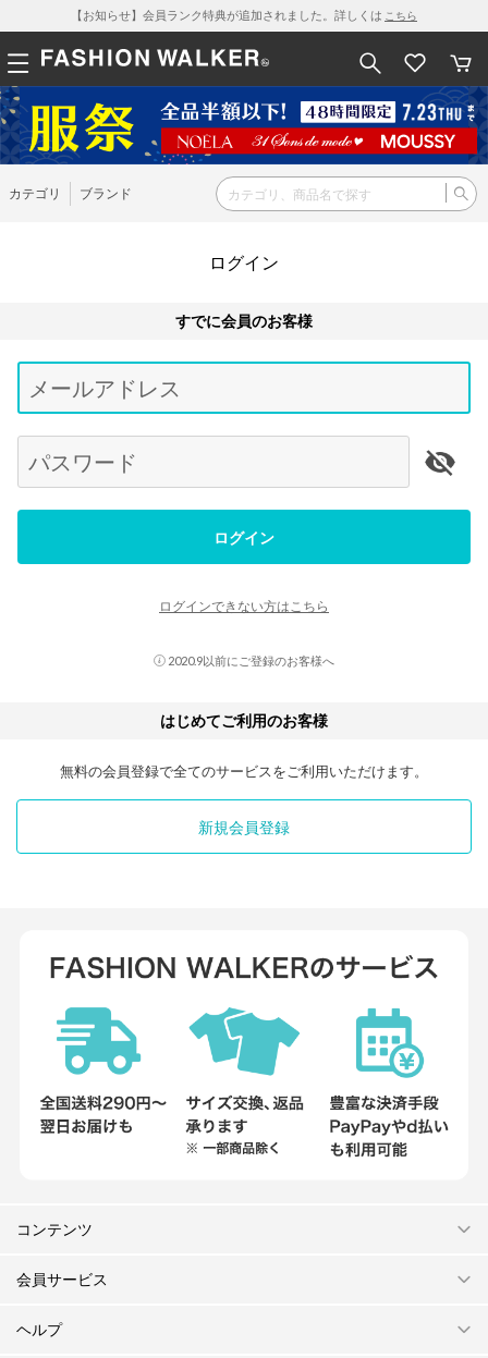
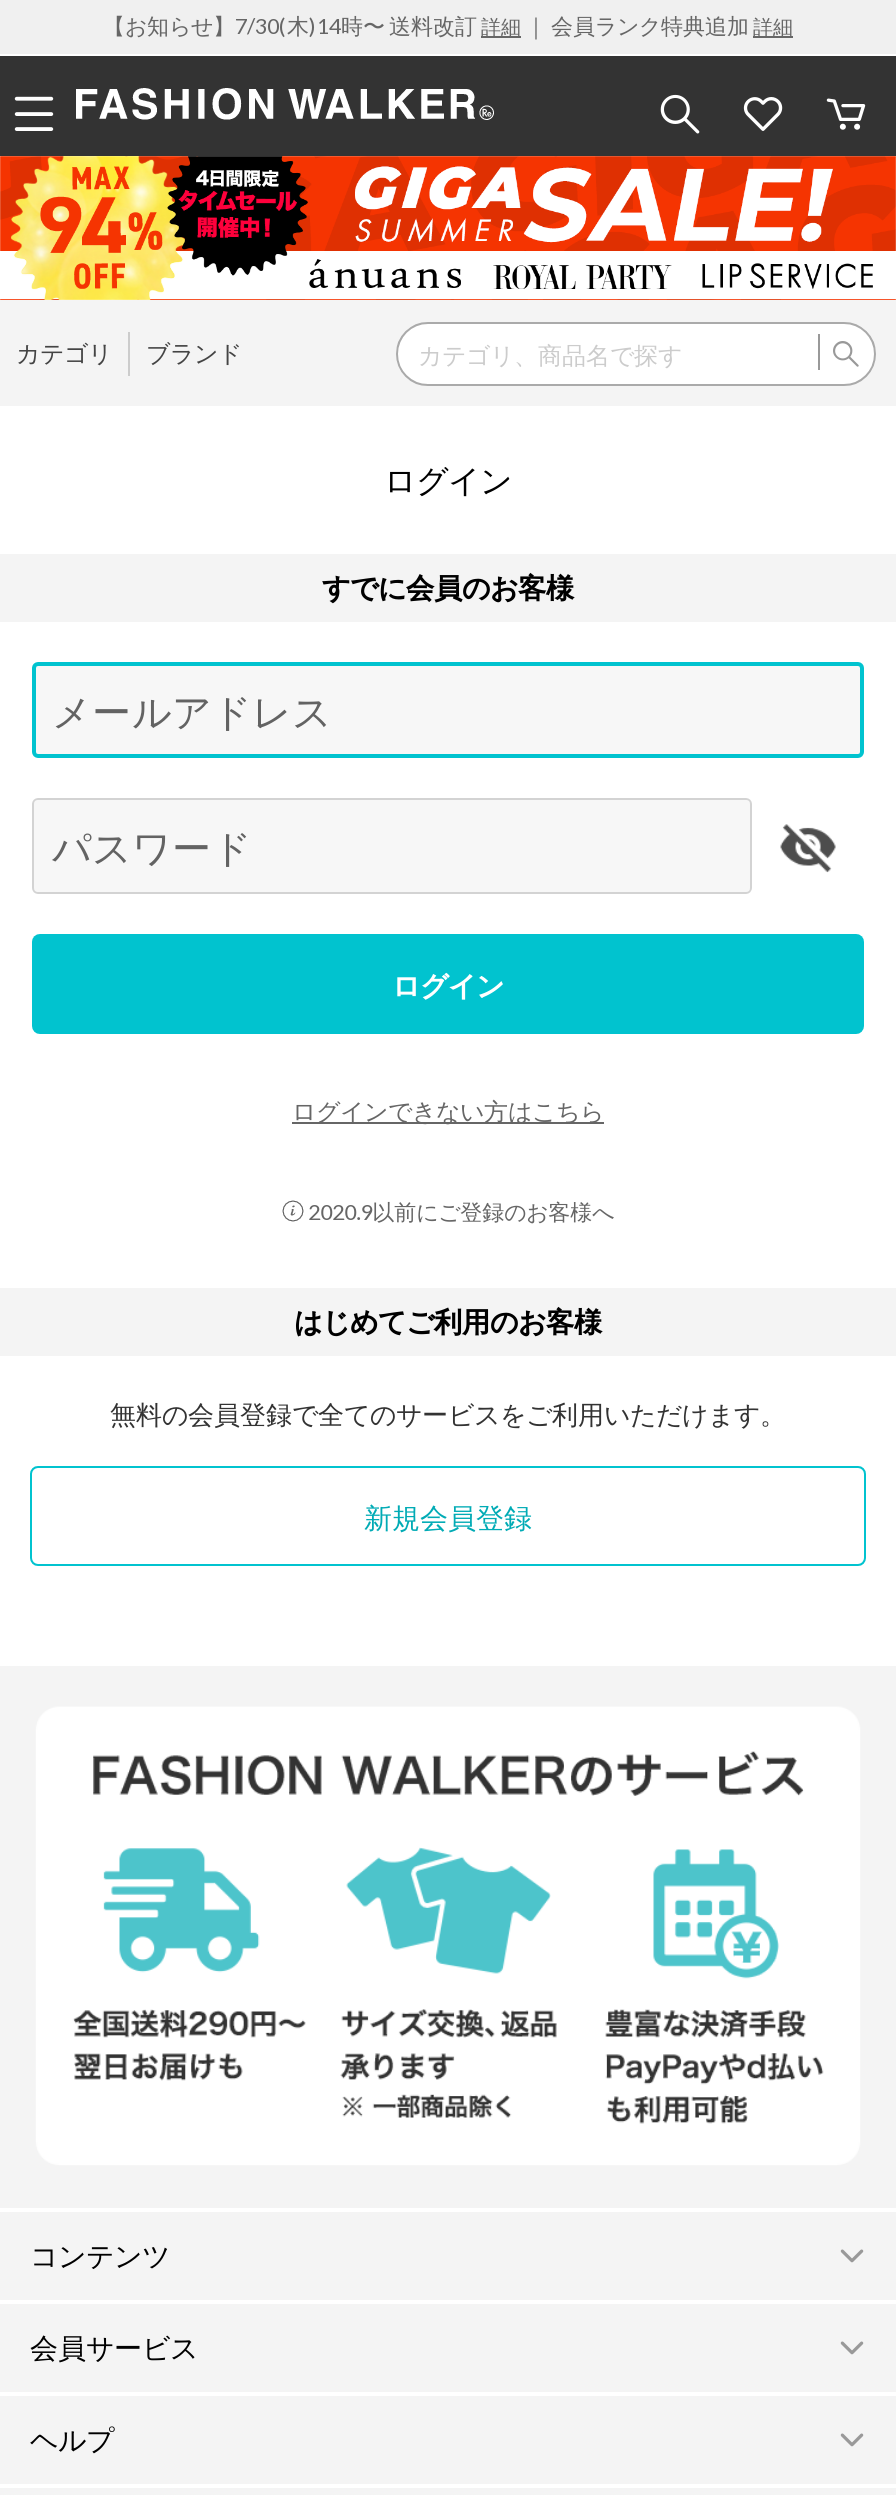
- 【お知らせ】会員ランク特典が追加されました。詳しくはこちら
+ 【お知らせ】7/30(木)14時〜 送料改訂詳細｜ 会員ランク特典追加詳細

- [image]
+ [image]
